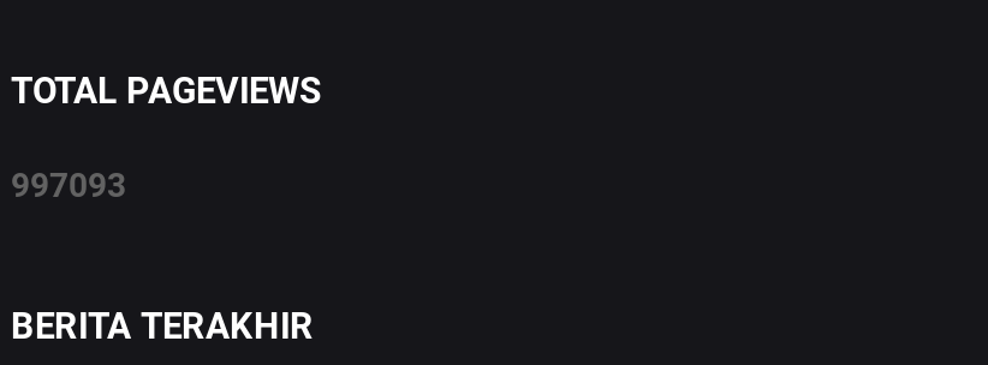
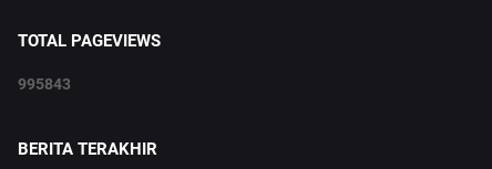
- 997093
+ 995843
